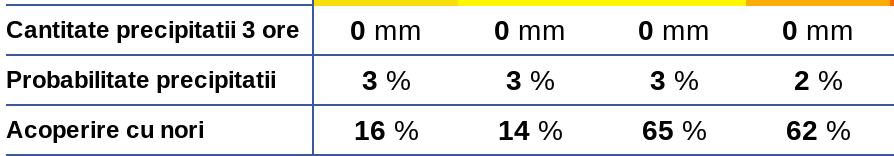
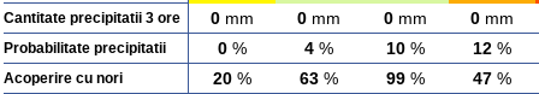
- 3%
+ 0%

- 3%
+ 4%

- 3%
+ 10%

- 2%
+ 12%

- 16%
+ 20%

- 14%
+ 63%

- 65%
+ 99%

- 62%
+ 47%
